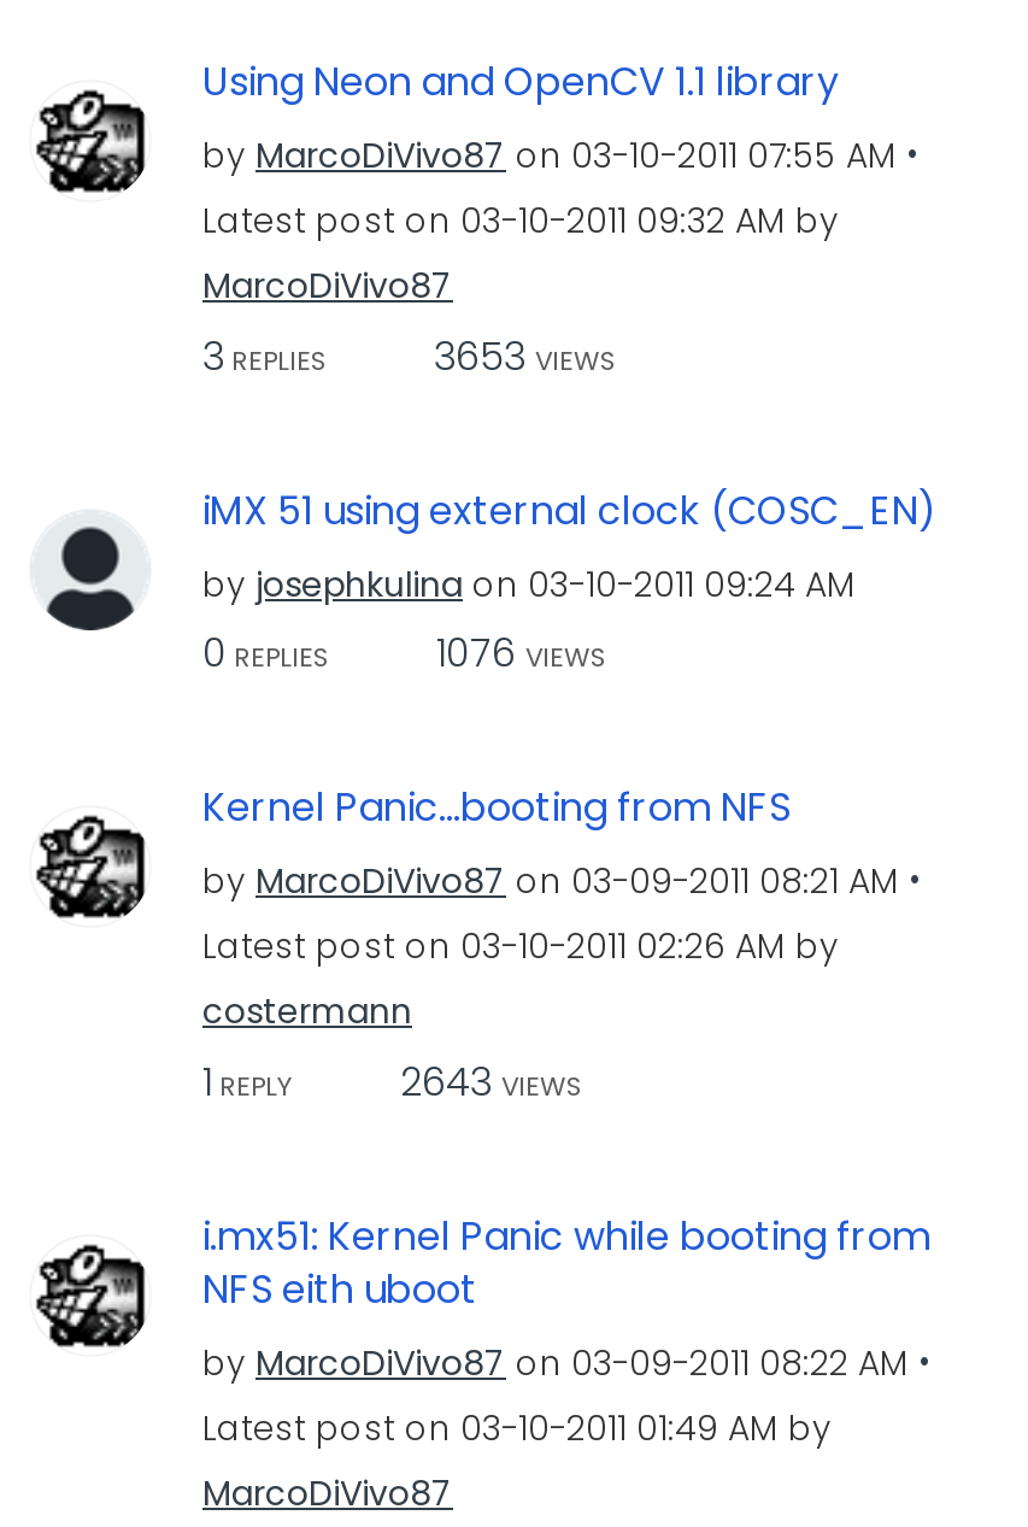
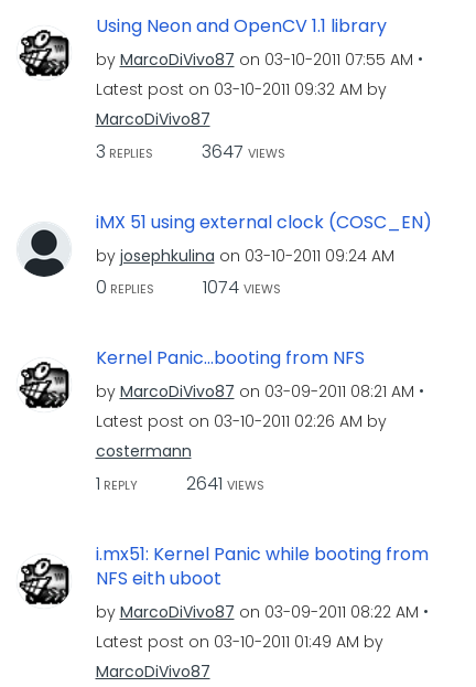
- 3 REPLIES 3653 VIEWS
+ 3 REPLIES 3647 VIEWS

- 1076 VIEWS
+ 1074 VIEWS

- 1 REPLY 2643 VIEWS
+ 1 REPLY 2641 VIEWS
